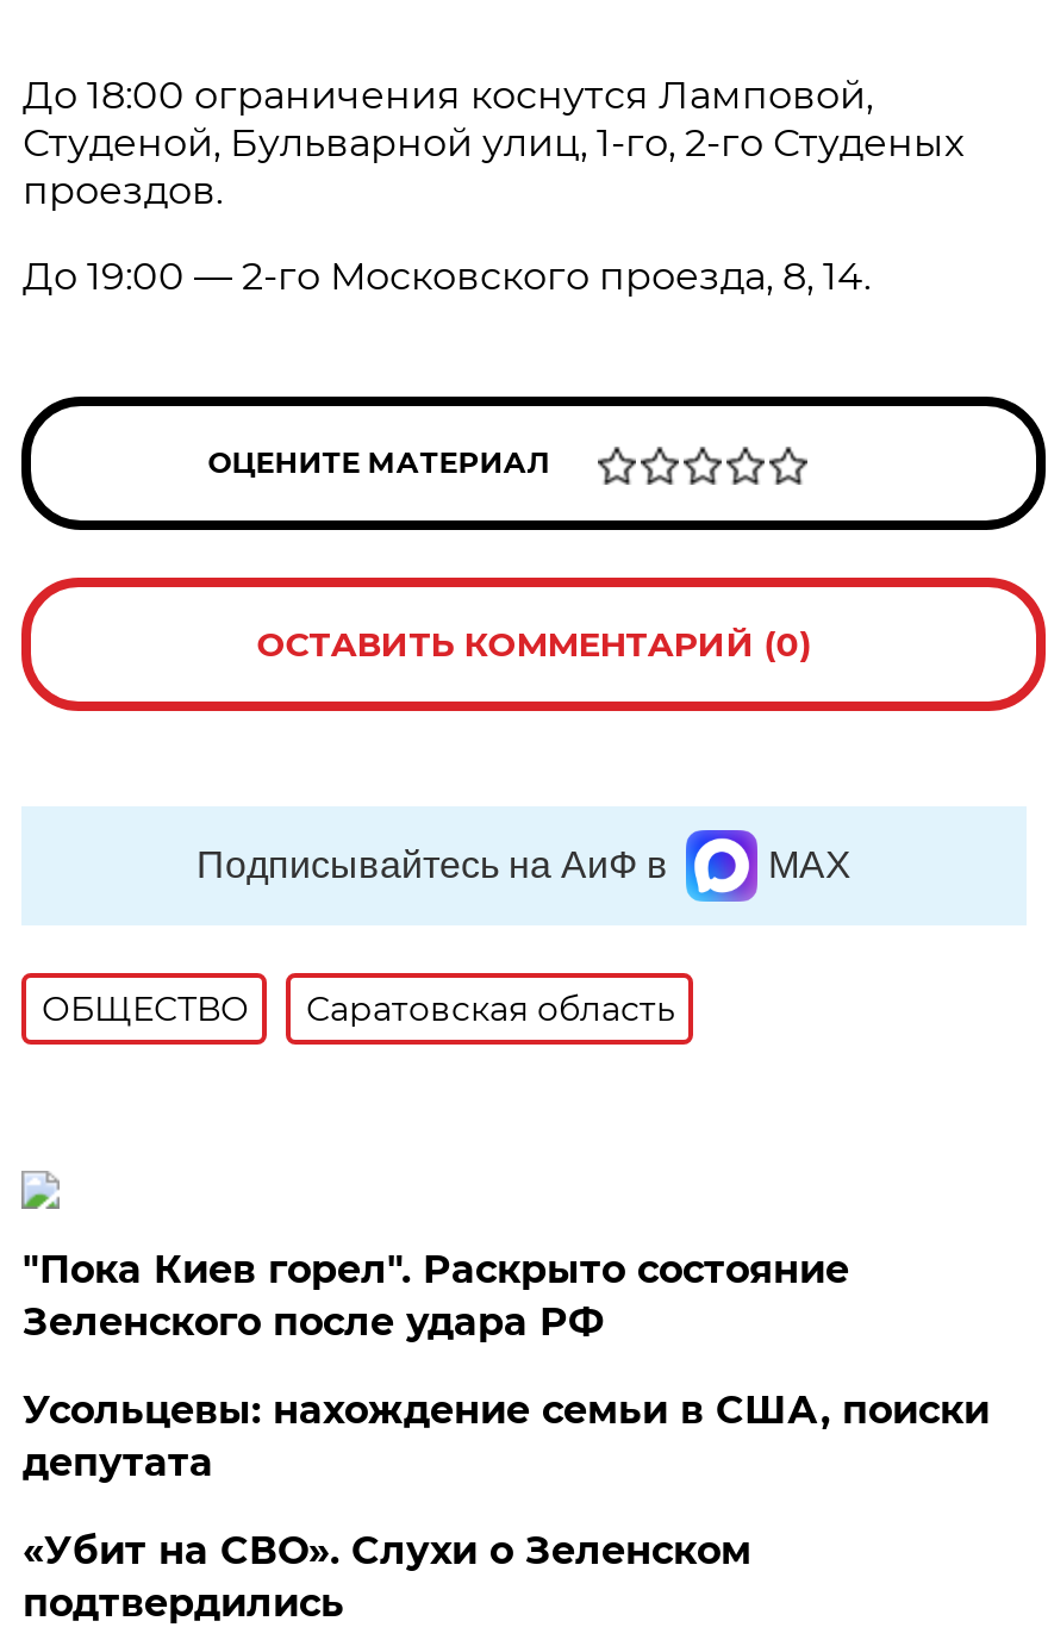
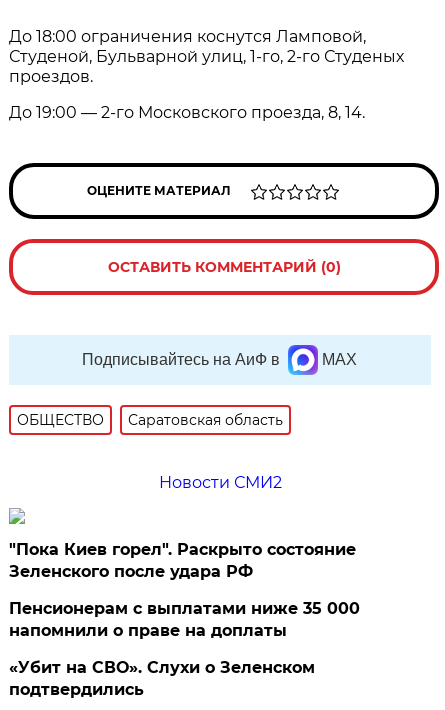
+ Новости СМИ2

- Усольцевы: нахождение семьи в США, поиски
- депутата
+ Пенсионерам с выплатами ниже 35 000
+ напомнили о праве на доплаты
